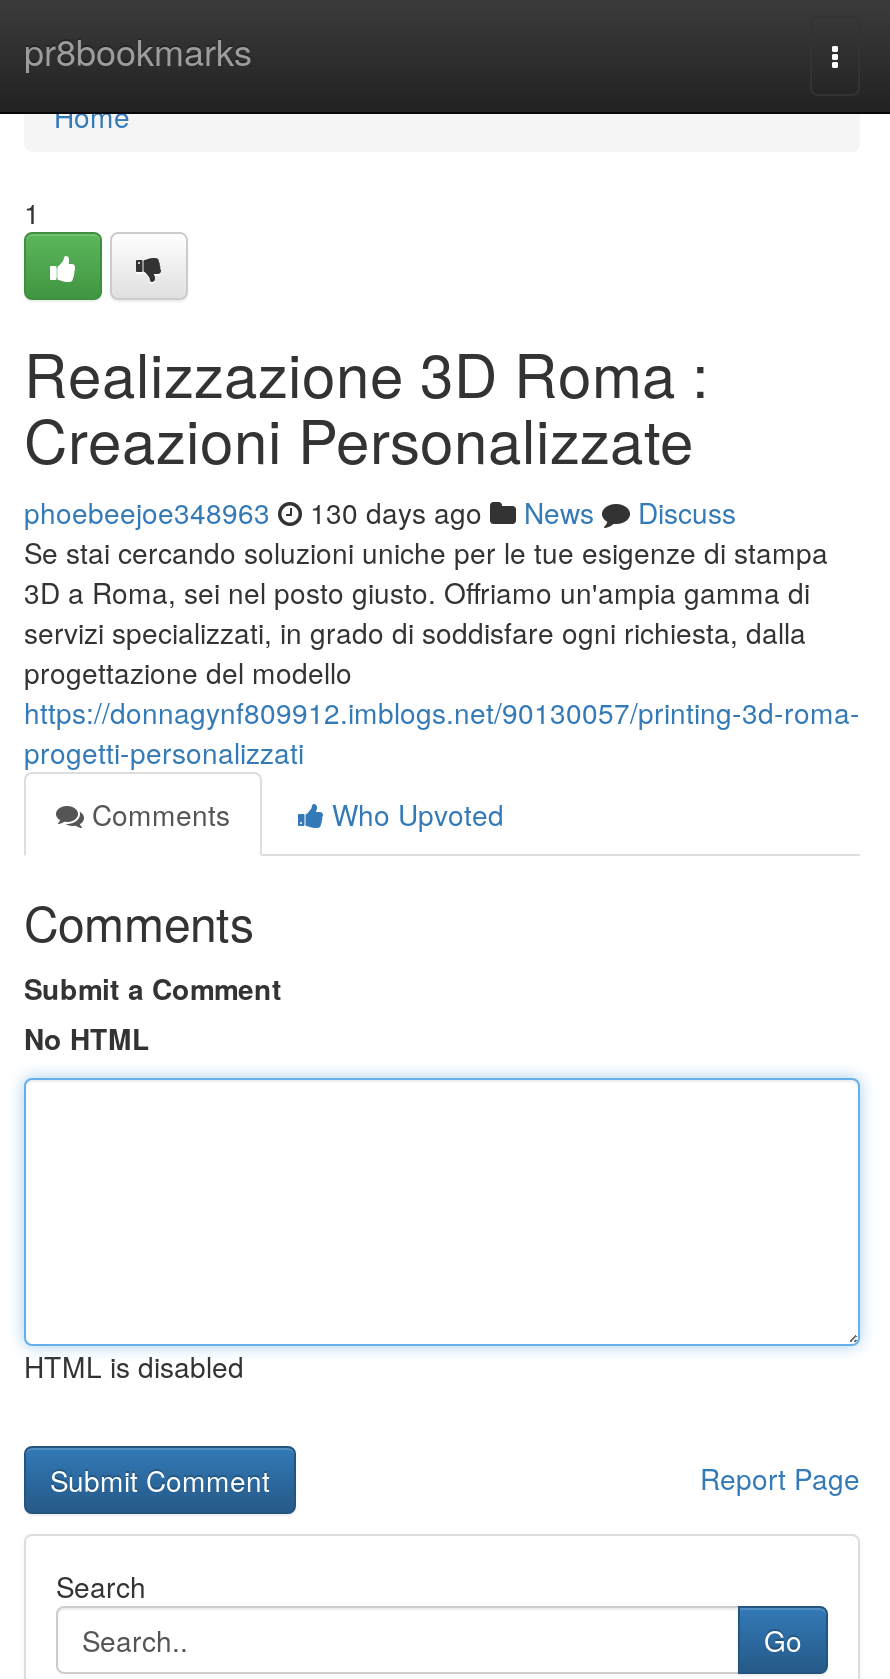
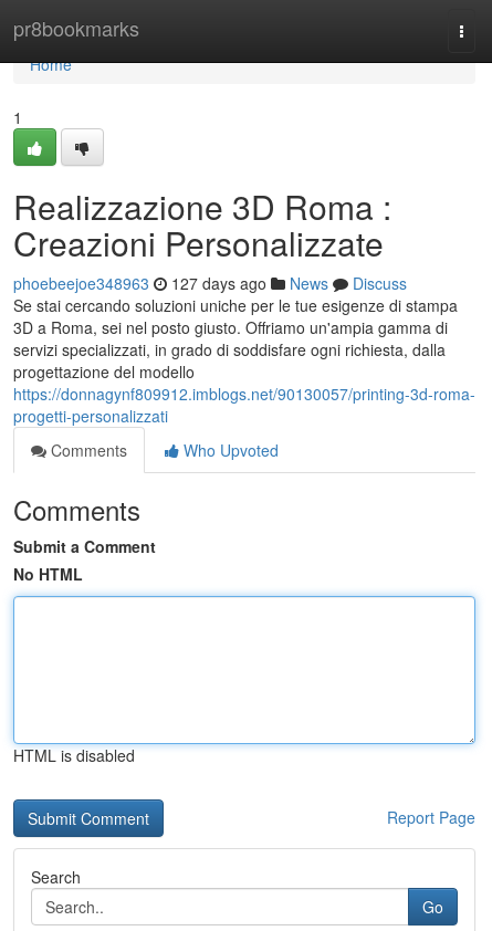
- phoebeejoe348963 130 days ago News Discuss
+ phoebeejoe348963 127 days ago News Discuss
